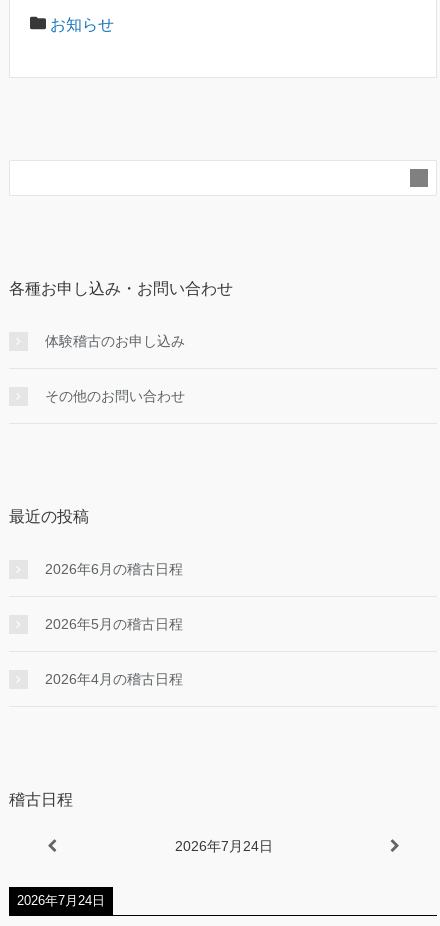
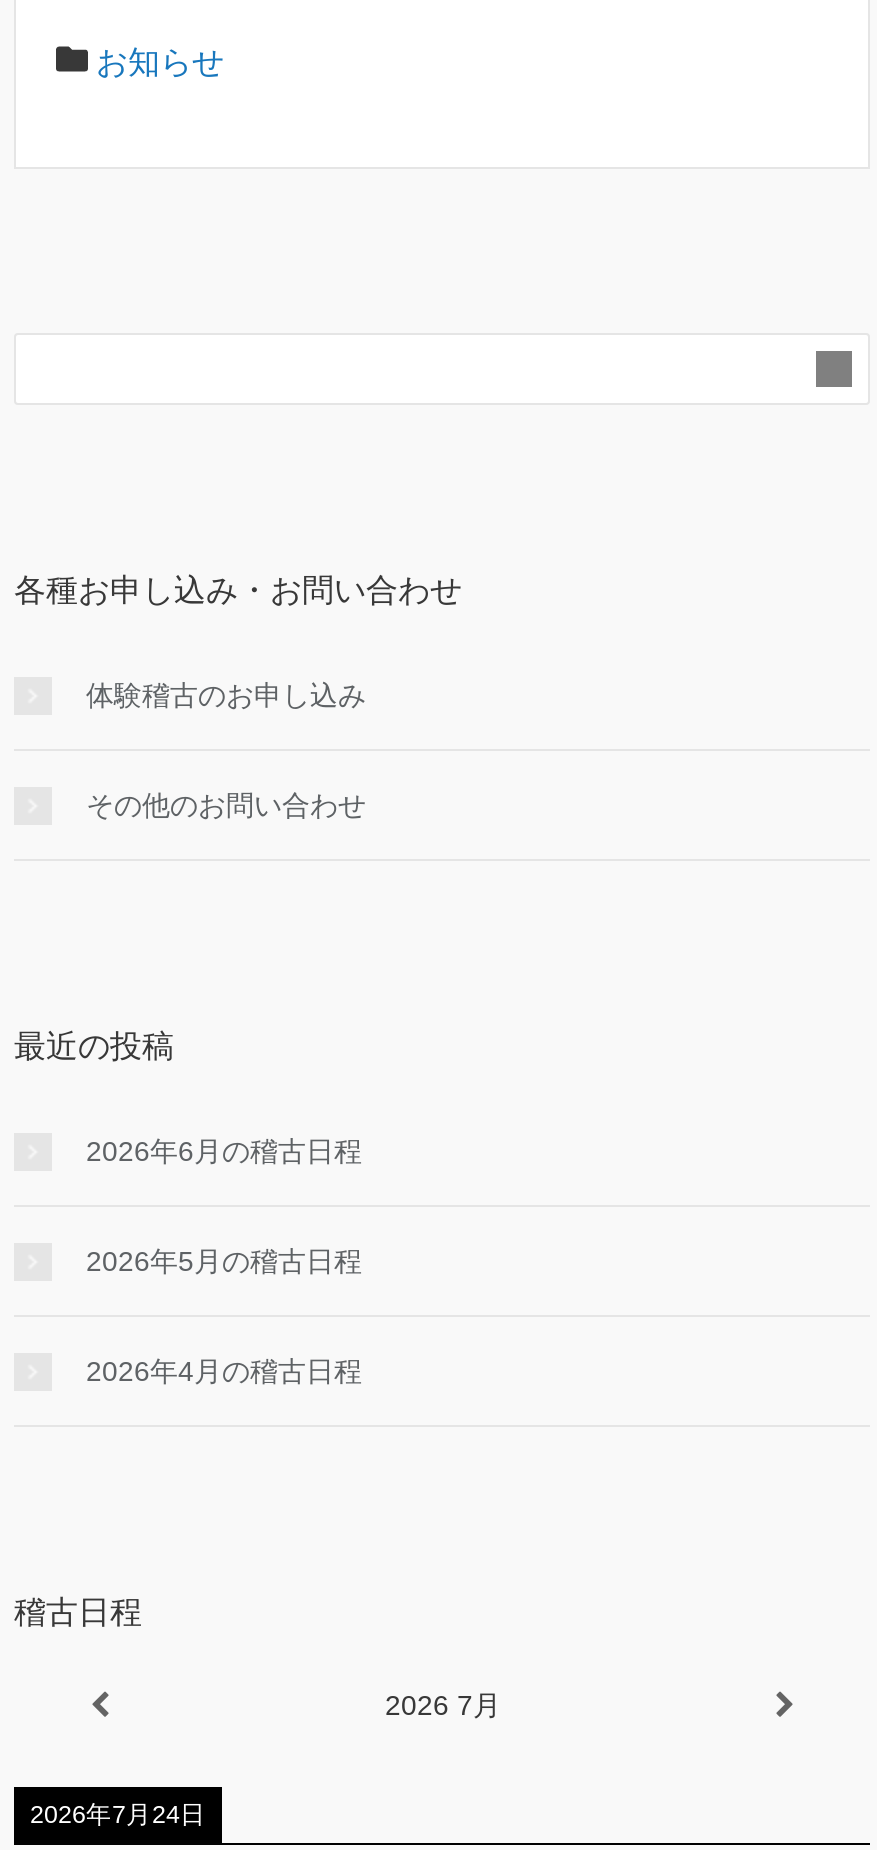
- 2026年7月24日
+ 2026 7月
